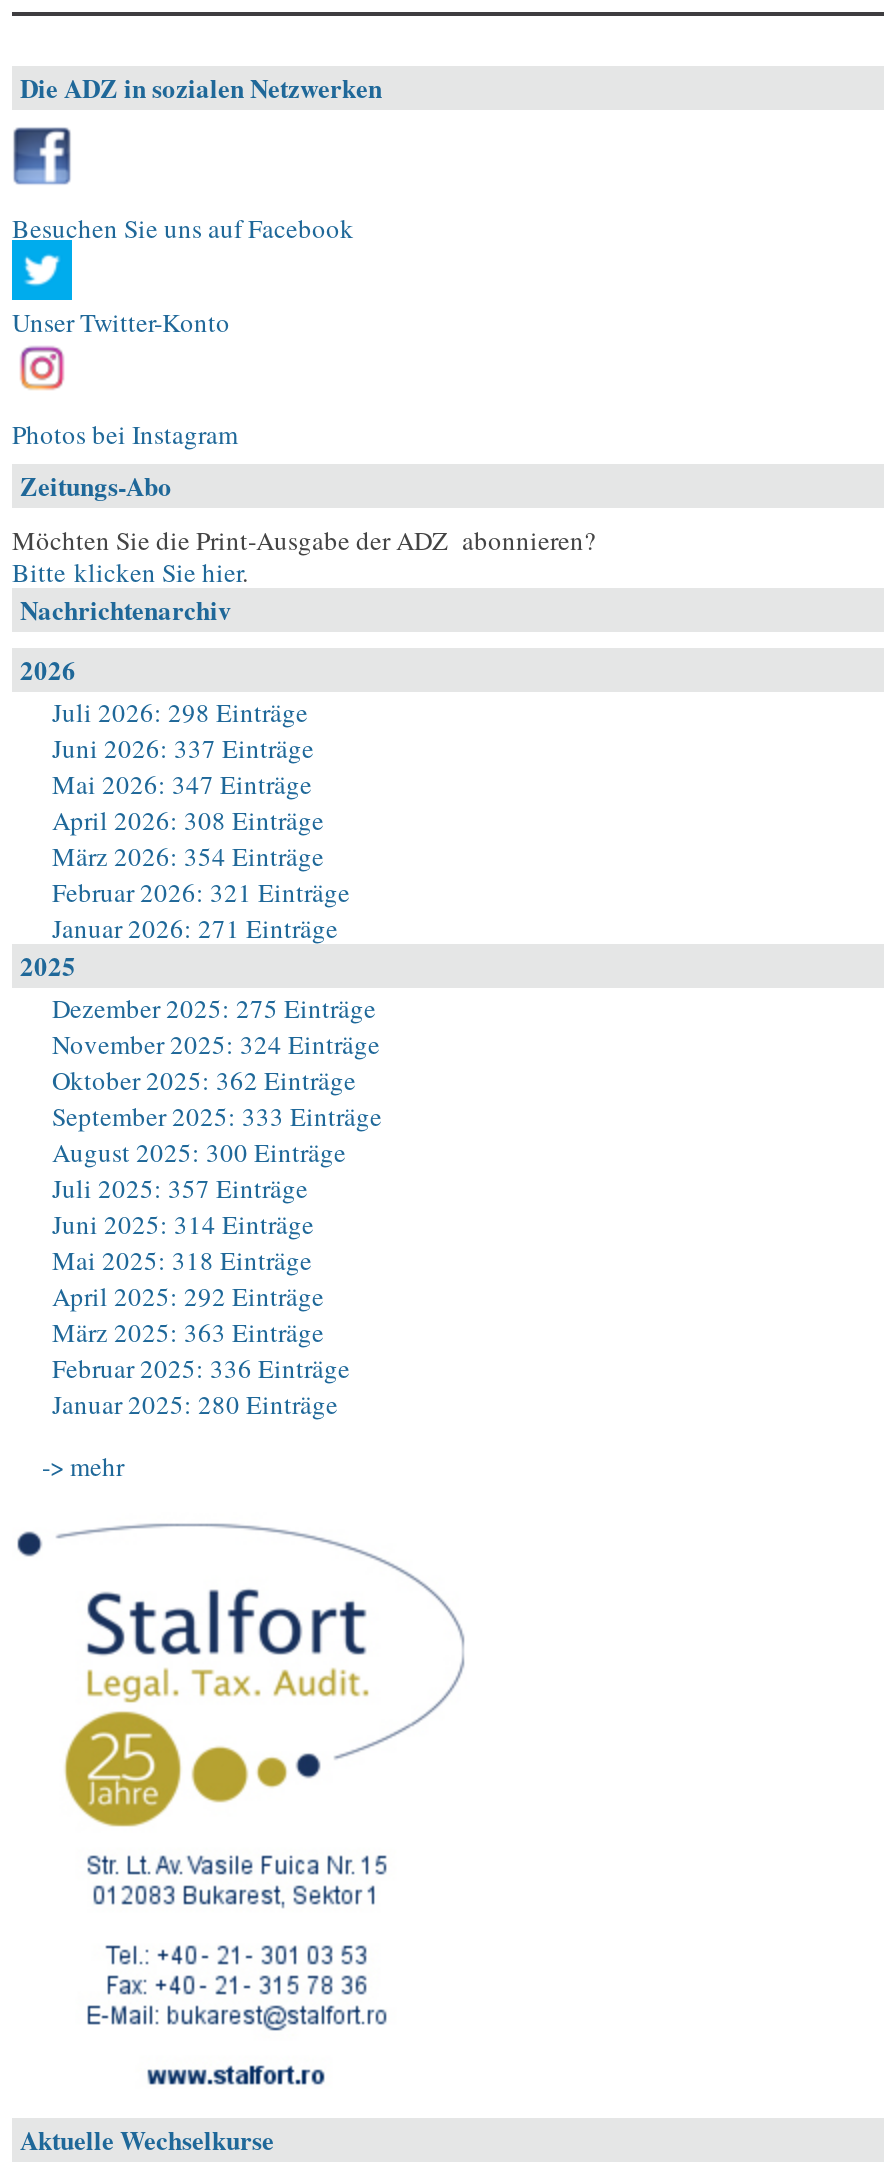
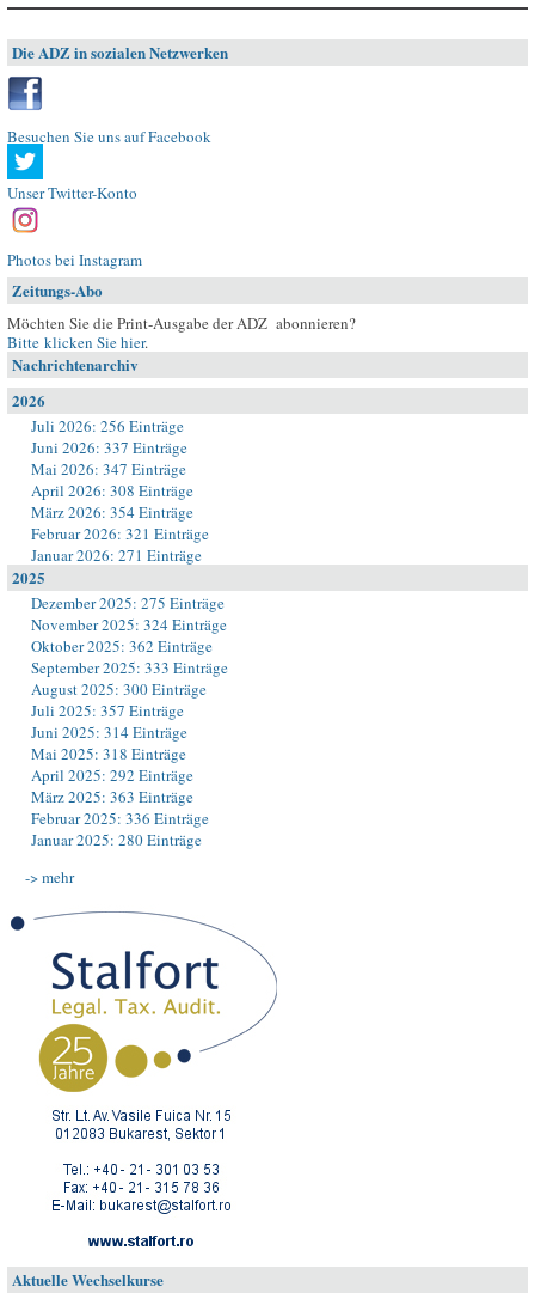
- Juli 2026: 298 Einträge
+ Juli 2026: 256 Einträge
